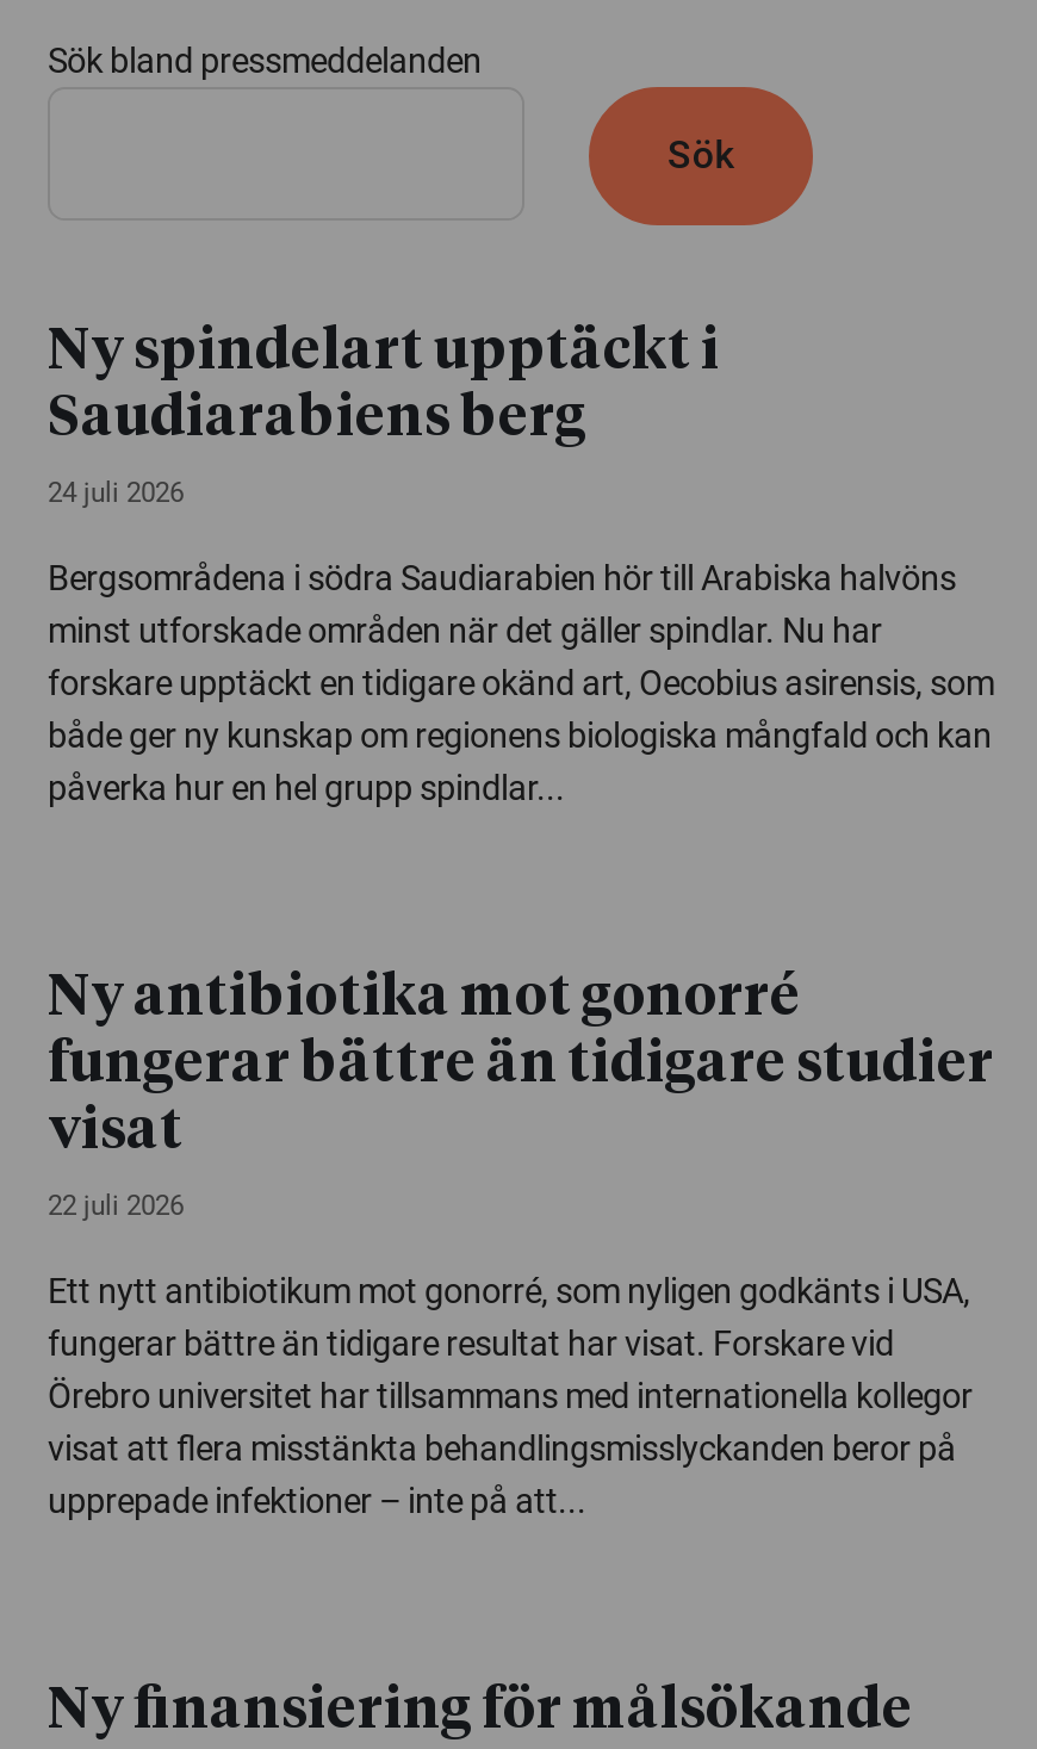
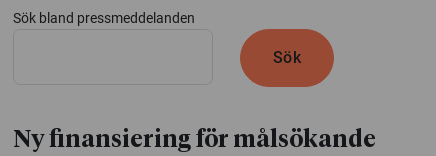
- Ny spindelart upptäckt i
- Saudiarabiens berg
- 24 juli 2026
- Bergsområdena i södra Saudiarabien hör till Arabiska halvöns
- minst utforskade områden när det gäller spindlar. Nu har
- forskare upptäckt en tidigare okänd art, Oecobius asirensis, som
- både ger ny kunskap om regionens biologiska mångfald och kan
- påverka hur en hel grupp spindlar...

- Ny antibiotika mot gonorré
- fungerar bättre än tidigare studier
- visat
- 22 juli 2026
- Ett nytt antibiotikum mot gonorré, som nyligen godkänts i USA,
- fungerar bättre än tidigare resultat har visat. Forskare vid
- Örebro universitet har tillsammans med internationella kollegor
- visat att flera misstänkta behandlingsmisslyckanden beror på
- upprepade infektioner – inte på att...
